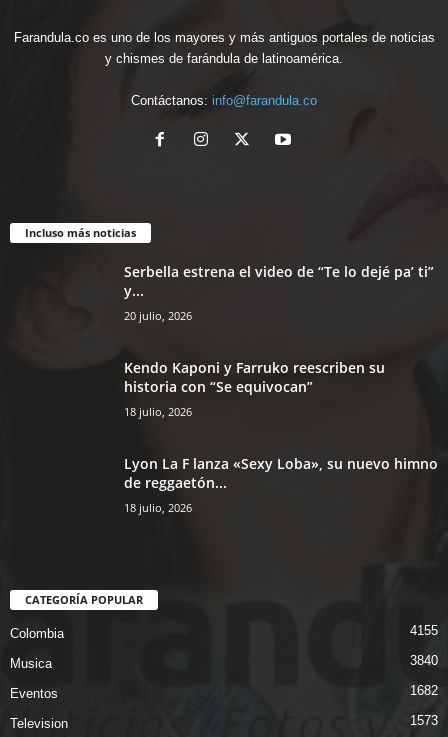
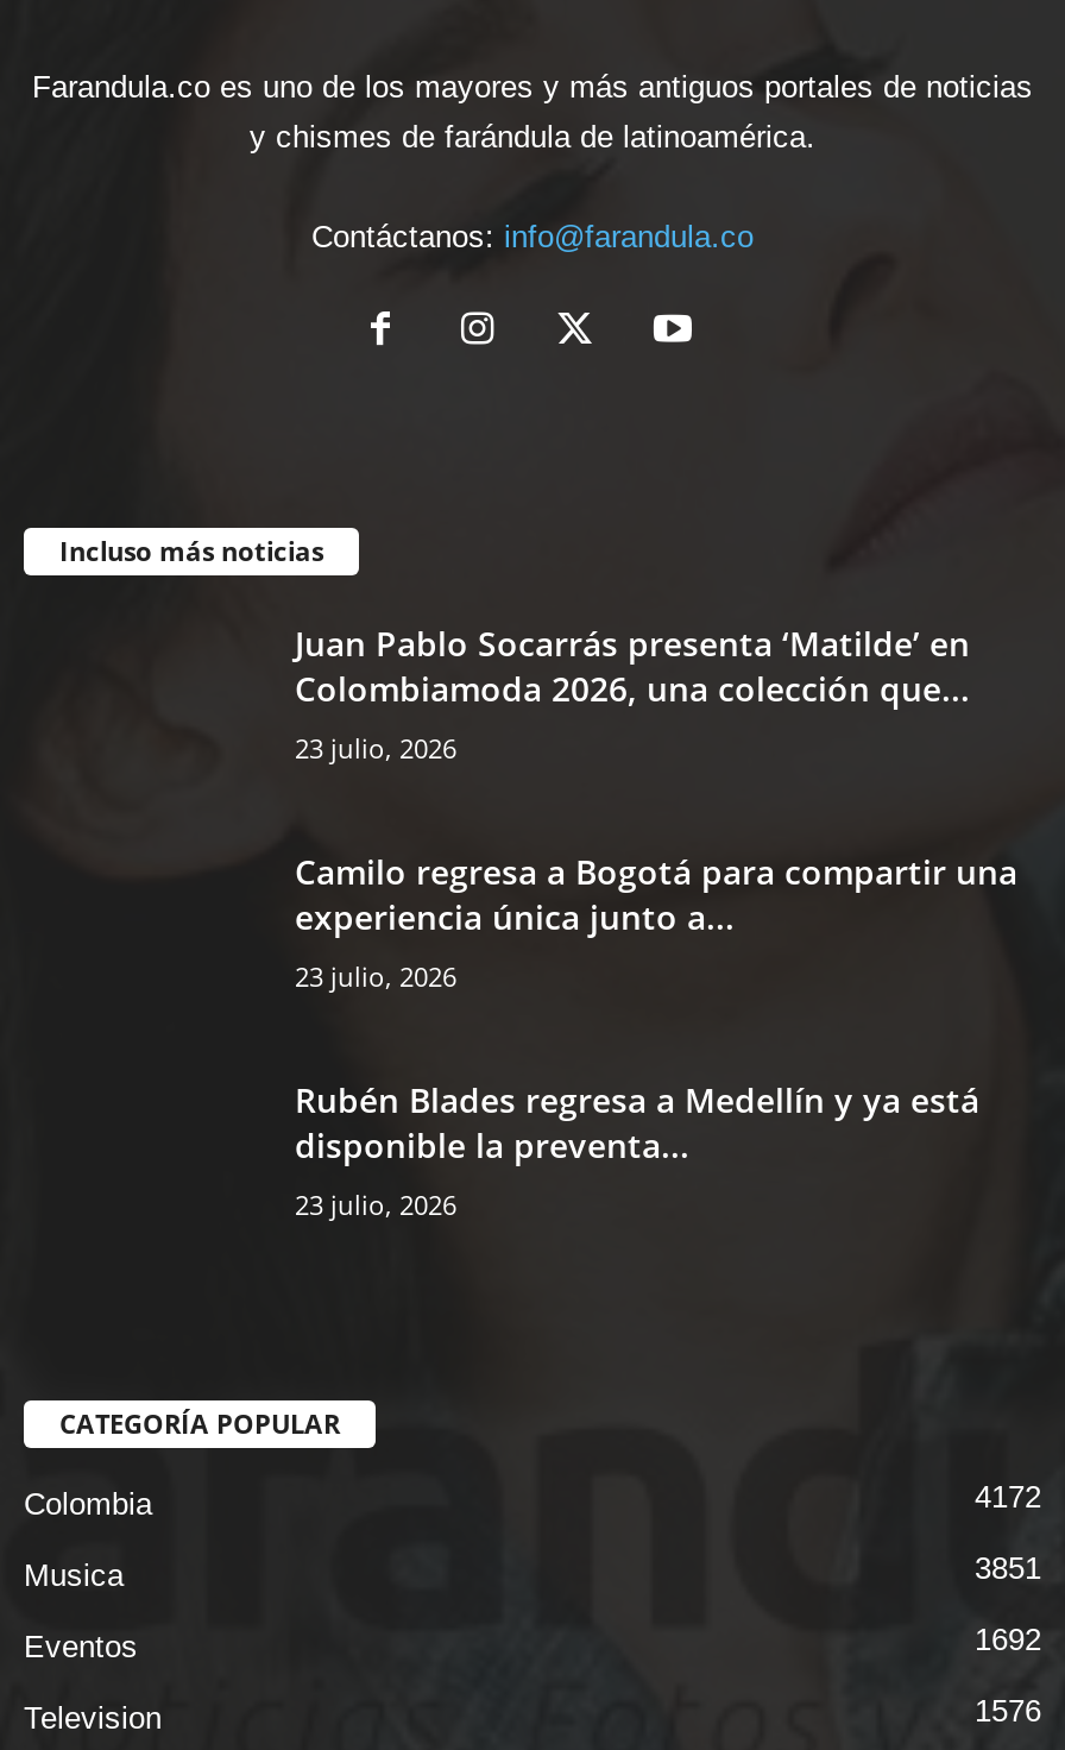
- Serbella estrena el video de “Te lo dejé pa’ ti”
- y...
- 20 julio, 2026
+ Juan Pablo Socarrás presenta ‘Matilde’ en
+ Colombiamoda 2026, una colección que...
+ 23 julio, 2026

- Kendo Kaponi y Farruko reescriben su
- historia con “Se equivocan”
- 18 julio, 2026
+ Camilo regresa a Bogotá para compartir una
+ experiencia única junto a...
+ 23 julio, 2026

- Lyon La F lanza «Sexy Loba», su nuevo himno
- de reggaetón...
- 18 julio, 2026
+ Rubén Blades regresa a Medellín y ya está
+ disponible la preventa...
+ 23 julio, 2026

- 4155
+ 4172

- 3840
+ 3851

- 1682
+ 1692

- 1573
+ 1576
